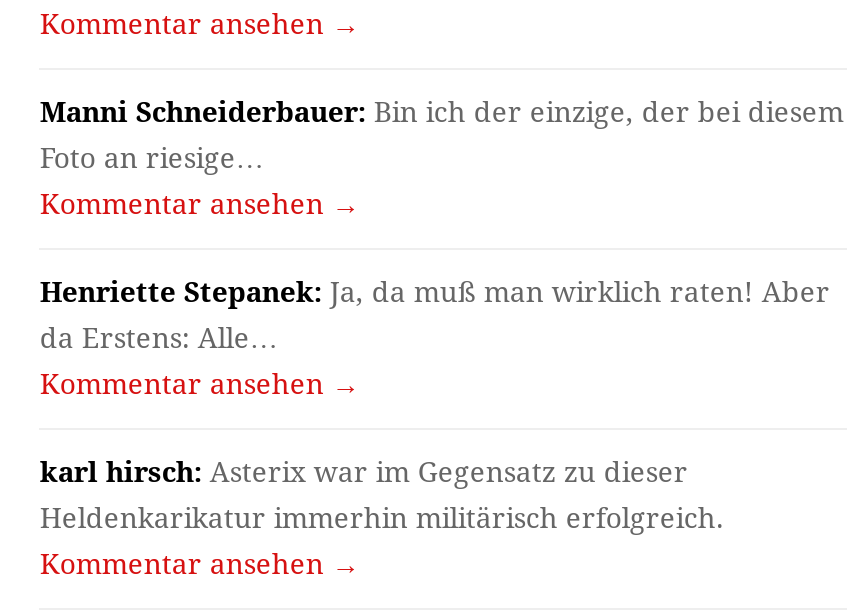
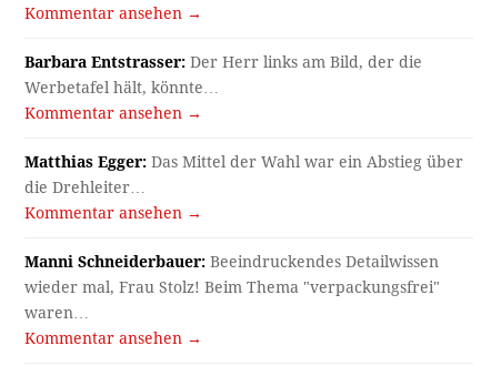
- Manni Schneiderbauer: Bin ich der einzige, der bei diesem
- Foto an riesige…
+ Barbara Entstrasser: Der Herr links am Bild, der die
+ Werbetafel hält, könnte…

- Henriette Stepanek: Ja, da muß man wirklich raten! Aber
- da Erstens: Alle…
+ Matthias Egger: Das Mittel der Wahl war ein Abstieg über
+ die Drehleiter…

- karl hirsch: Asterix war im Gegensatz zu dieser
- Heldenkarikatur immerhin militärisch erfolgreich.
+ Manni Schneiderbauer: Beeindruckendes Detailwissen
+ wieder mal, Frau Stolz! Beim Thema "verpackungsfrei"
+ waren…
